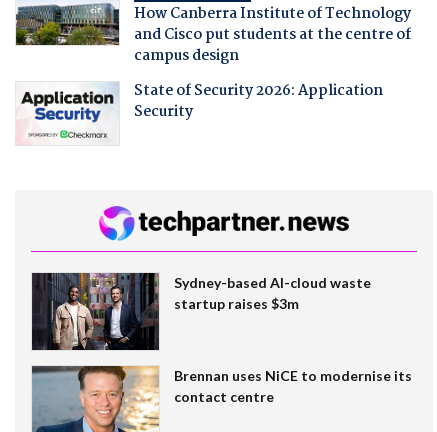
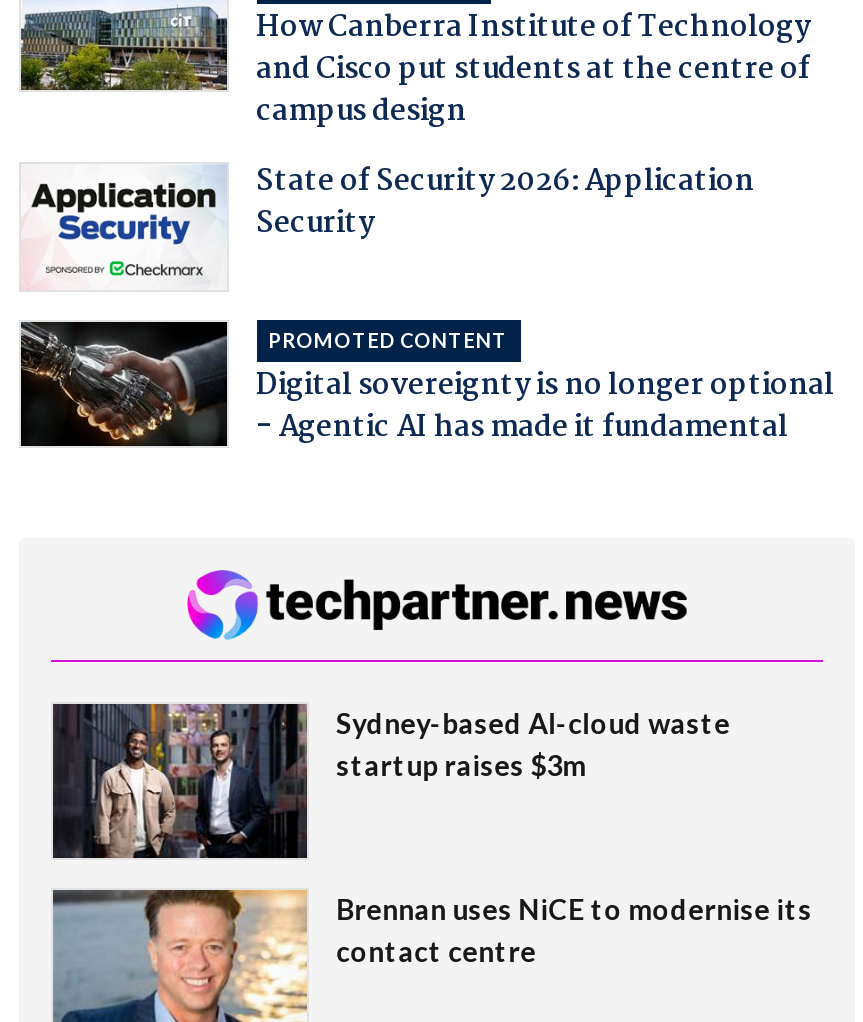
+ [image]
+ PROMOTED CONTENT
+ Digital sovereignty is no longer optional
+ - Agentic AI has made it fundamental
